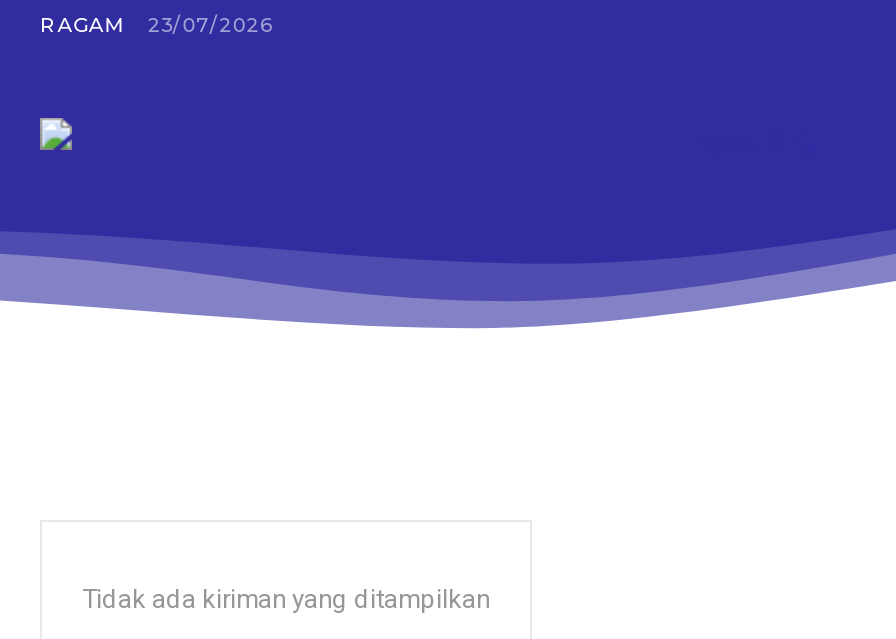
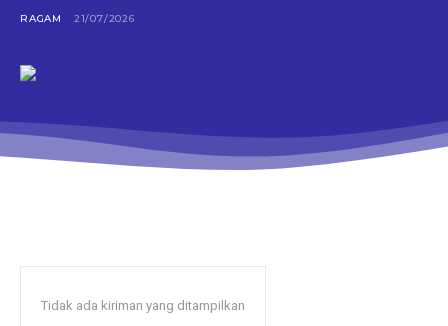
- RAGAM 23/07/2026
+ RAGAM 21/07/2026
